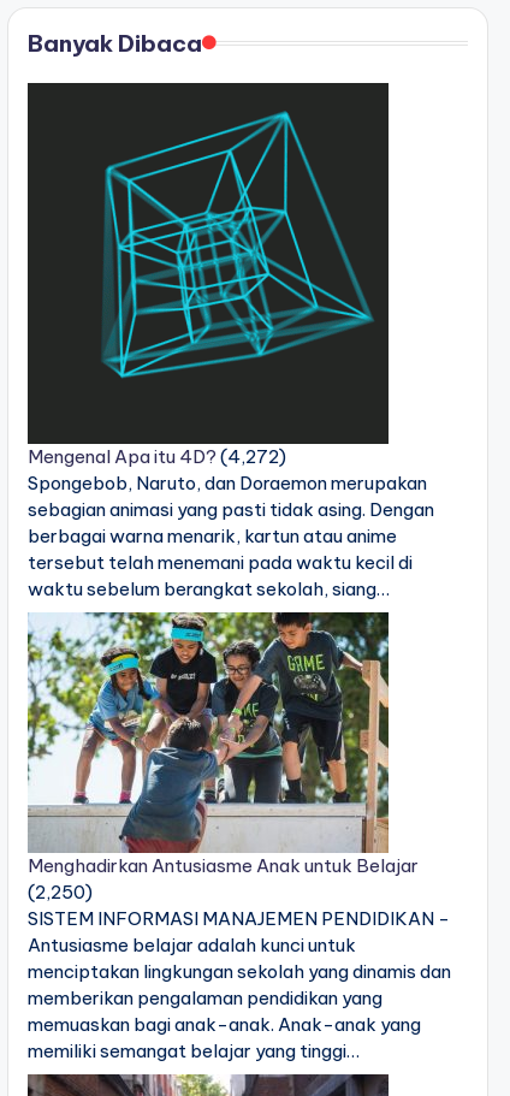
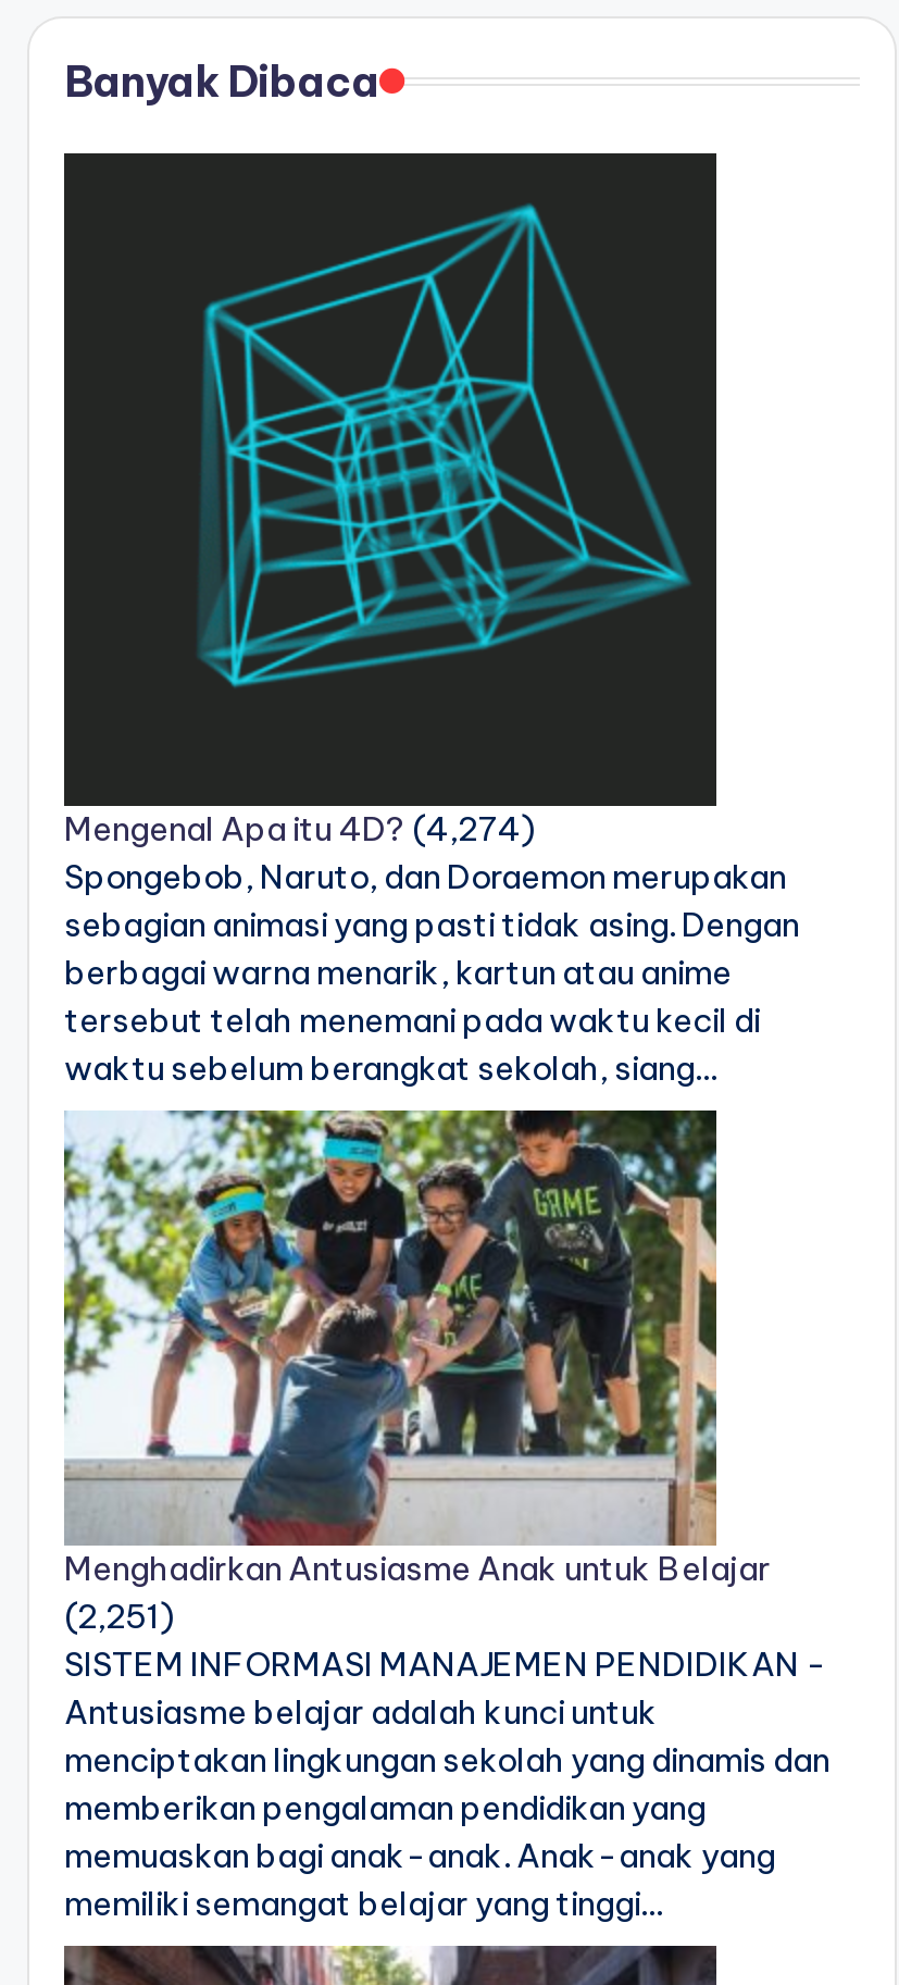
- Mengenal Apa itu 4D? (4,272)
+ Mengenal Apa itu 4D? (4,274)

- (2,250)
+ (2,251)
